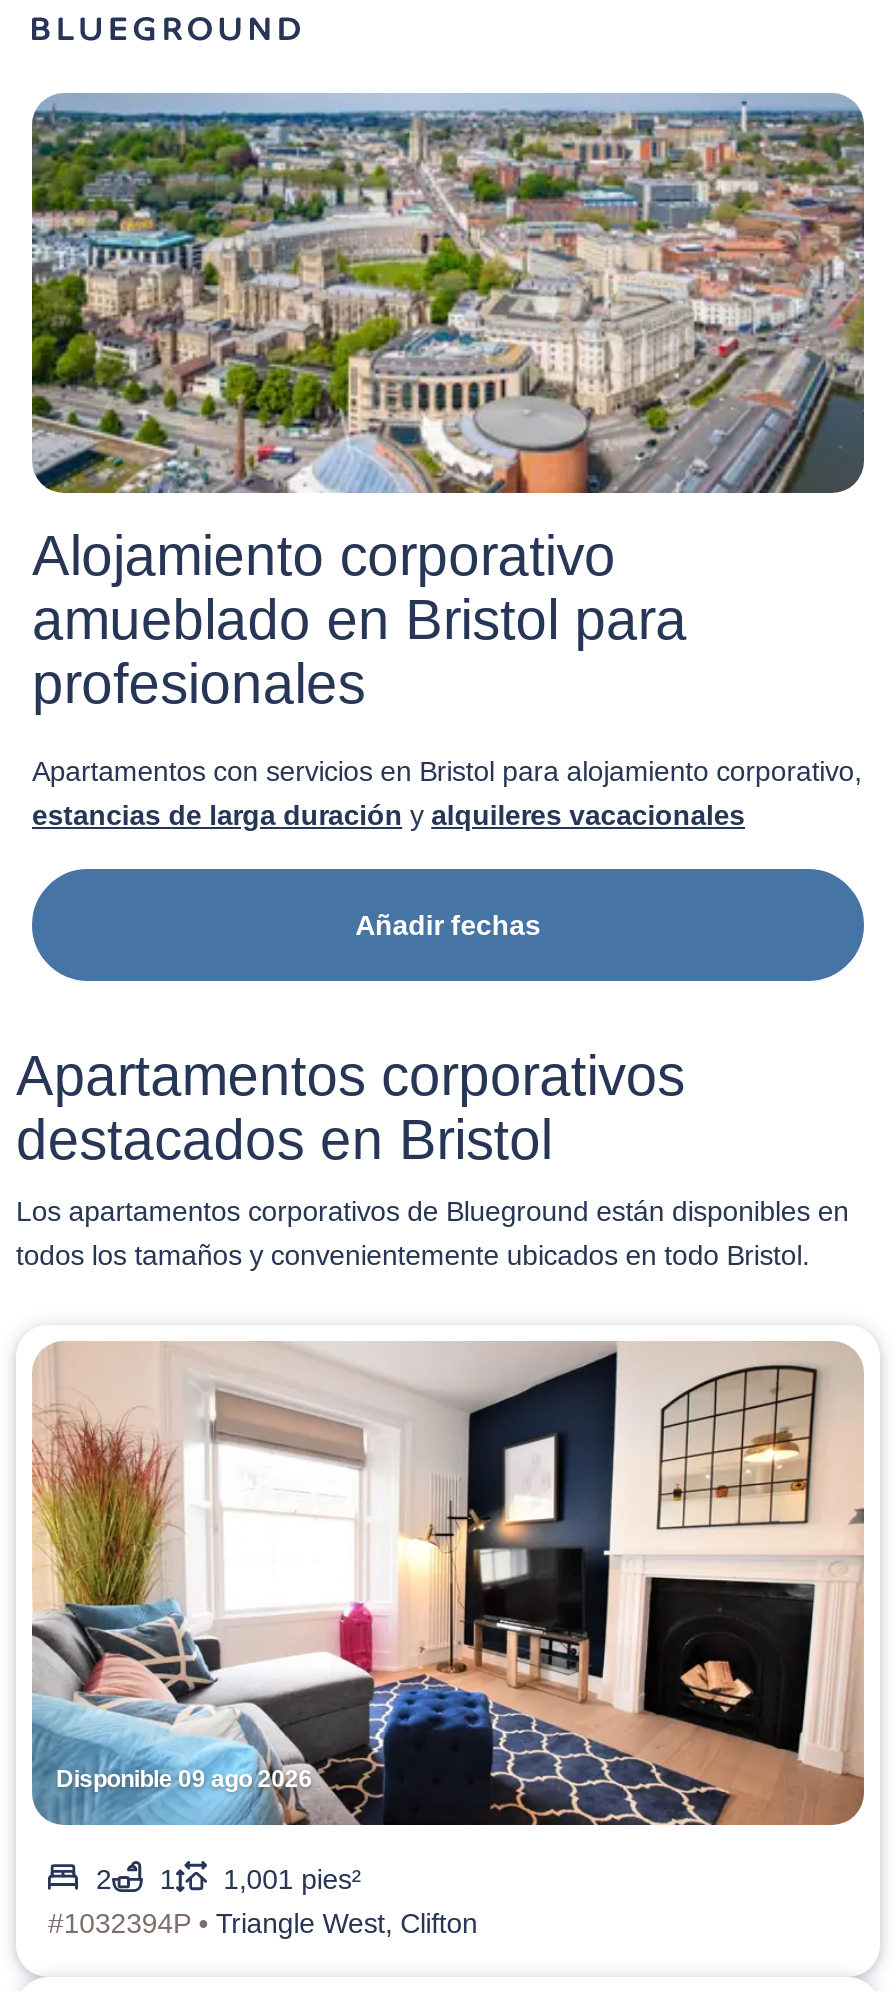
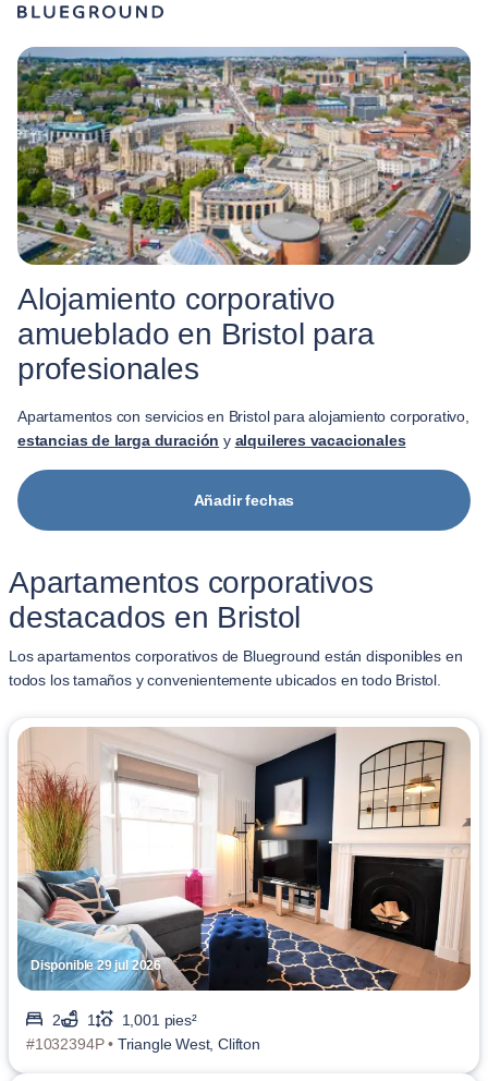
- Disponible 09 ago 2026
+ Disponible 29 jul 2026
